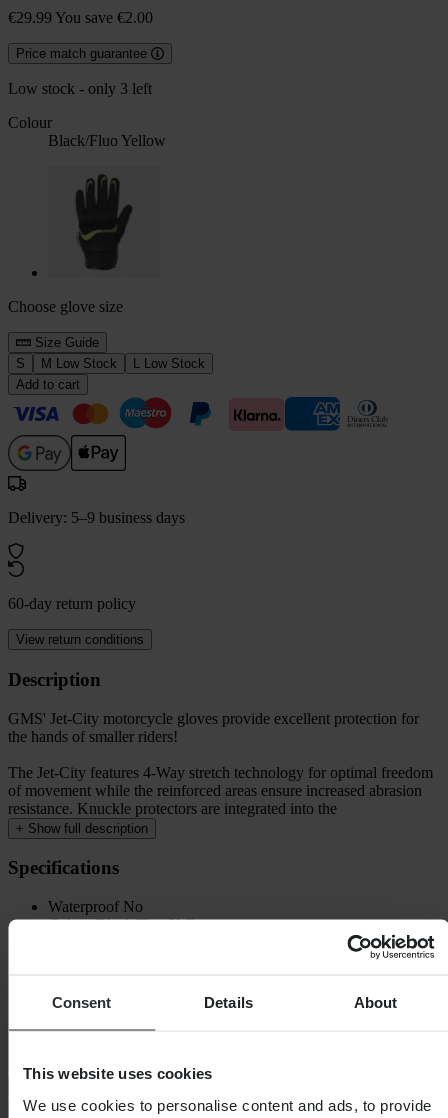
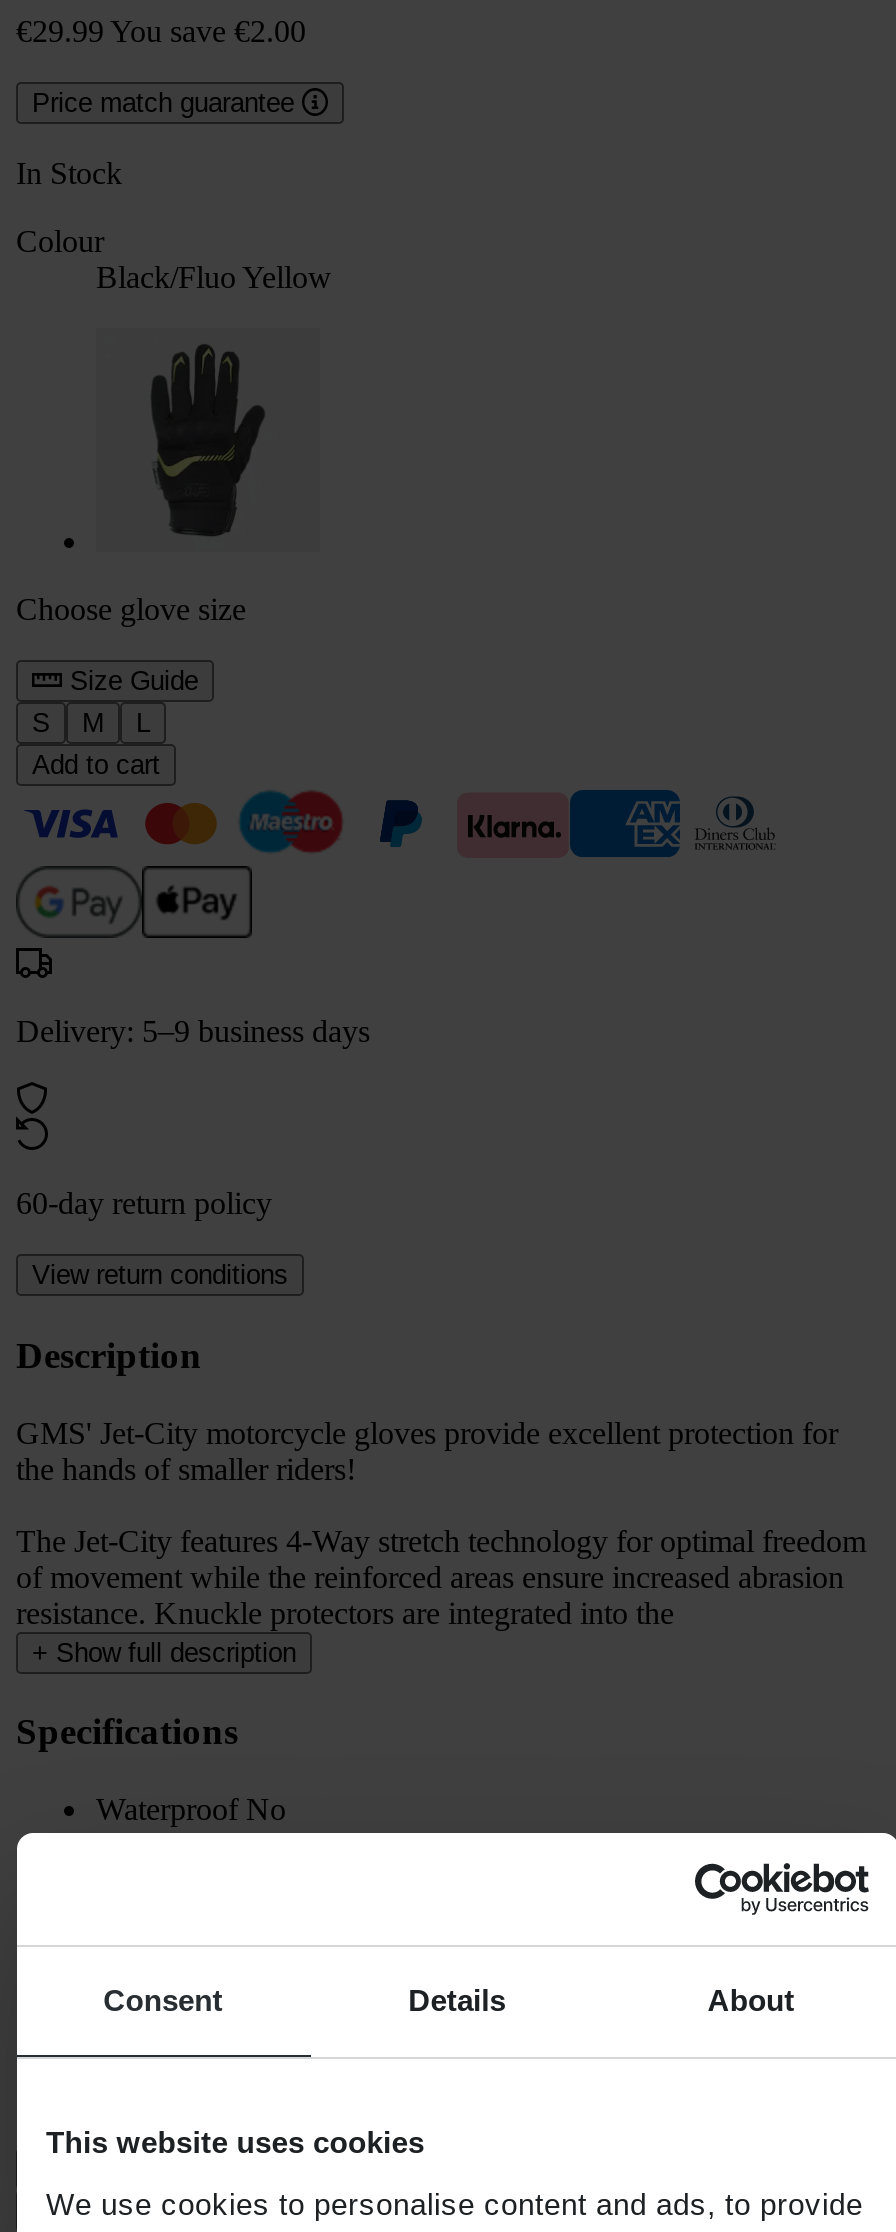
- Low stock - only 3 left
+ In Stock

- M Low Stock
- L Low Stock
+ M
+ L
